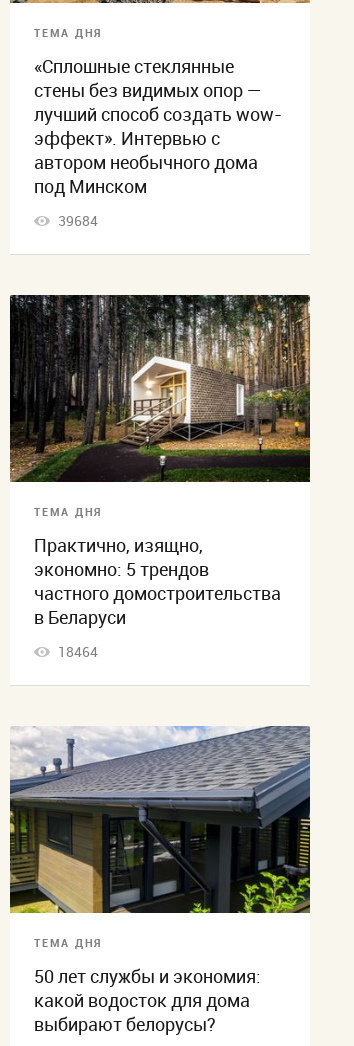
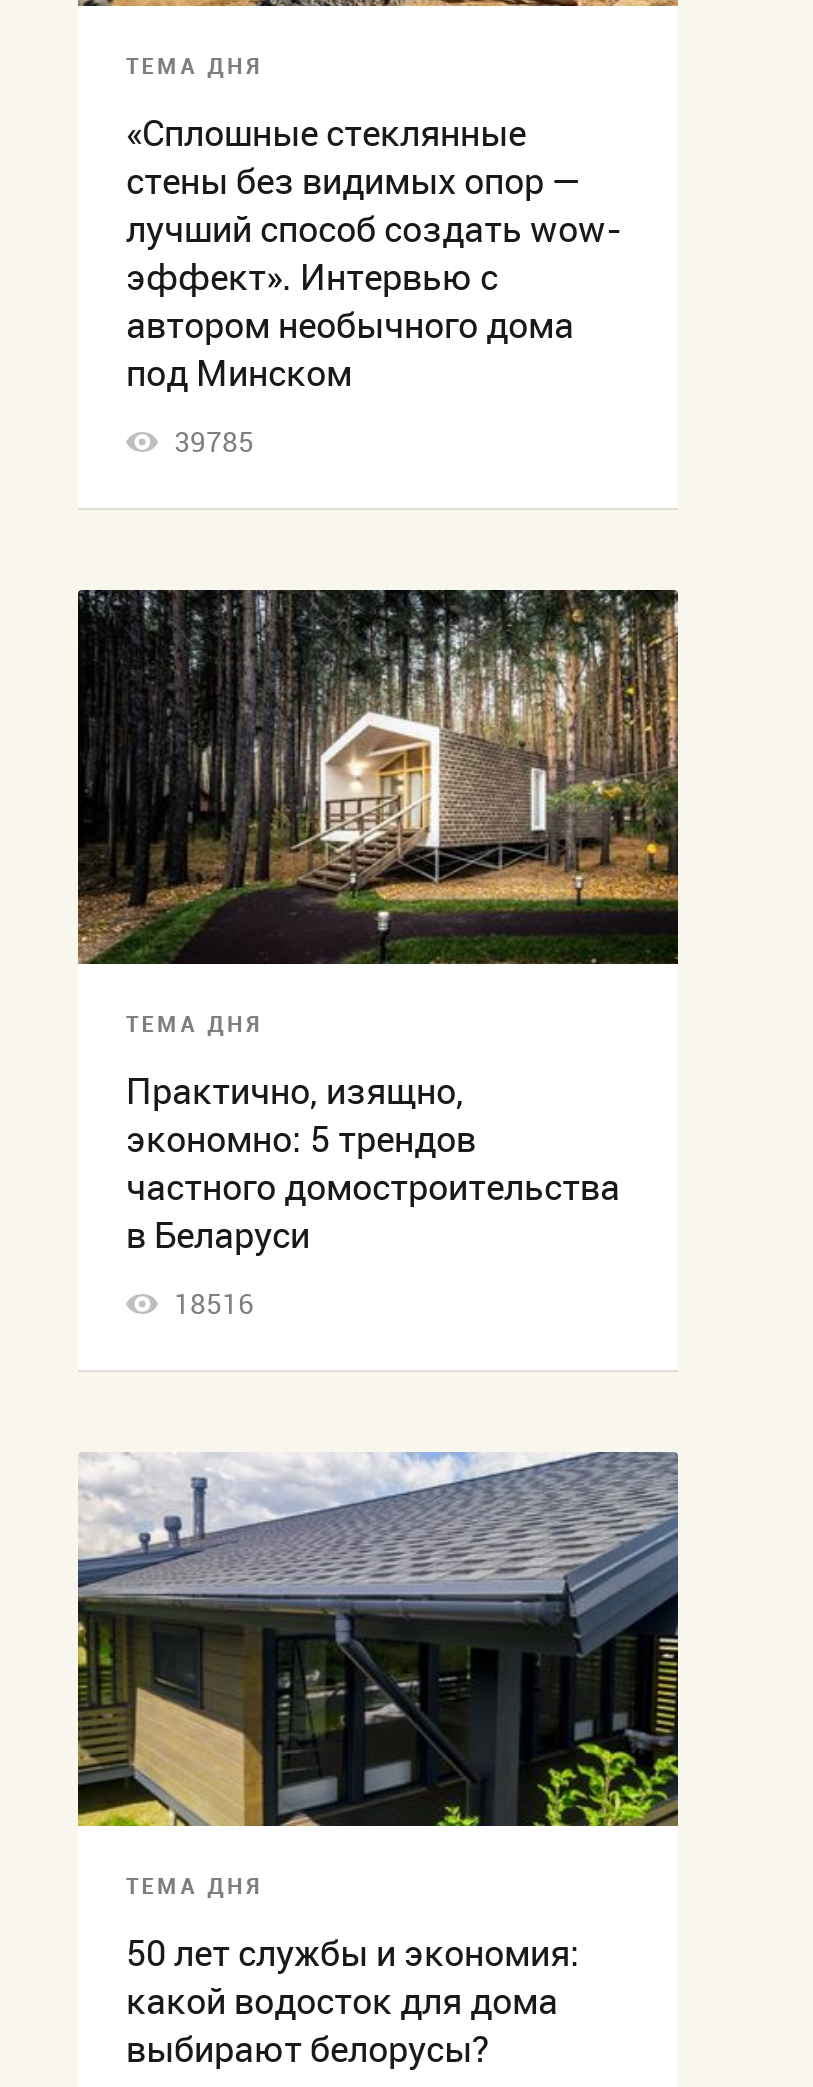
- 39684
+ 39785

- 18464
+ 18516
